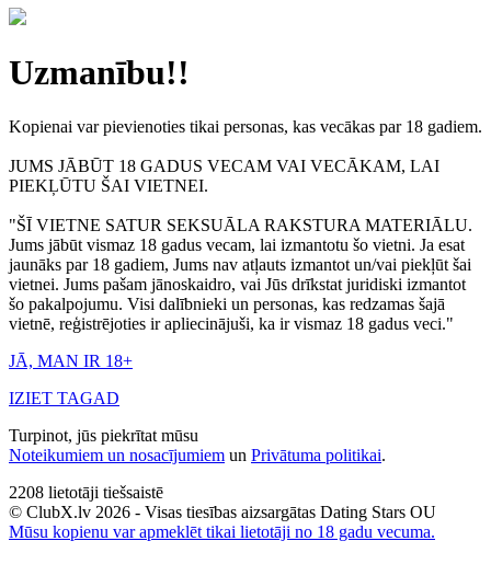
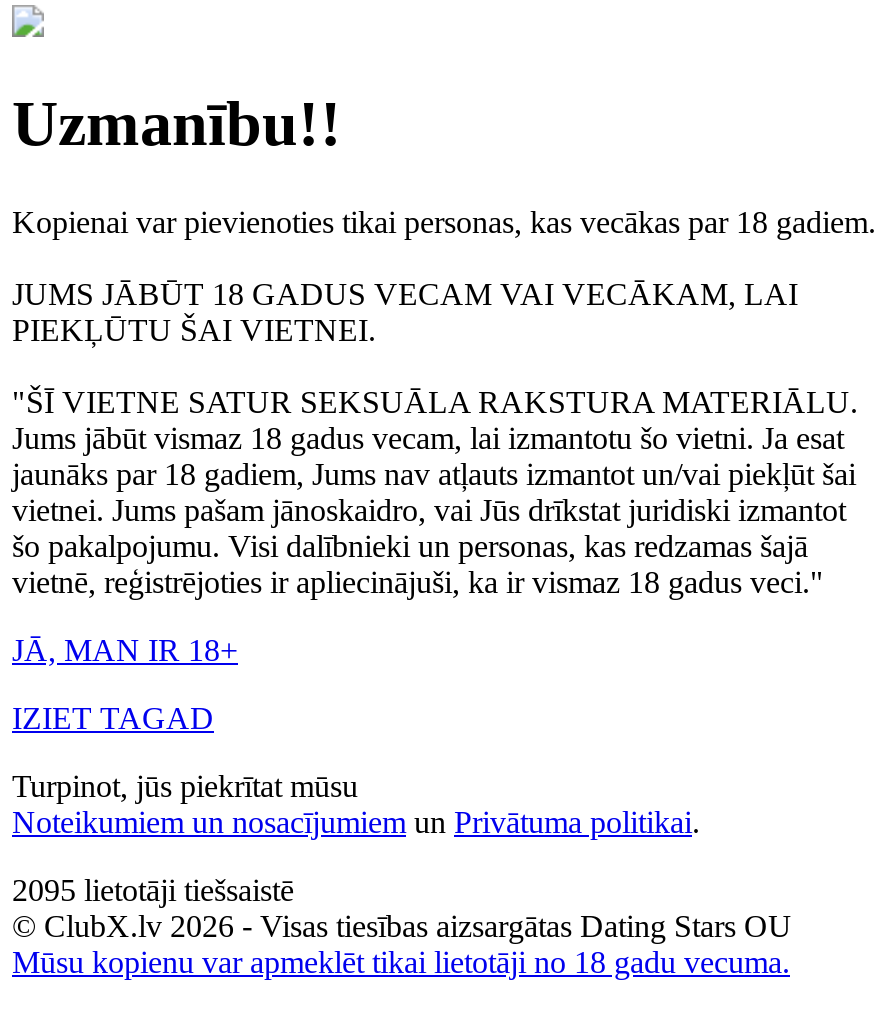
- 2208 lietotāji tiešsaistē
+ 2095 lietotāji tiešsaistē
